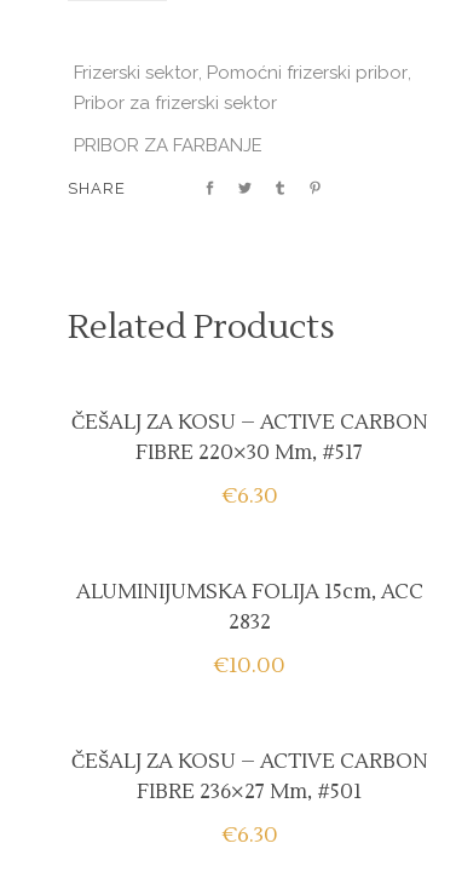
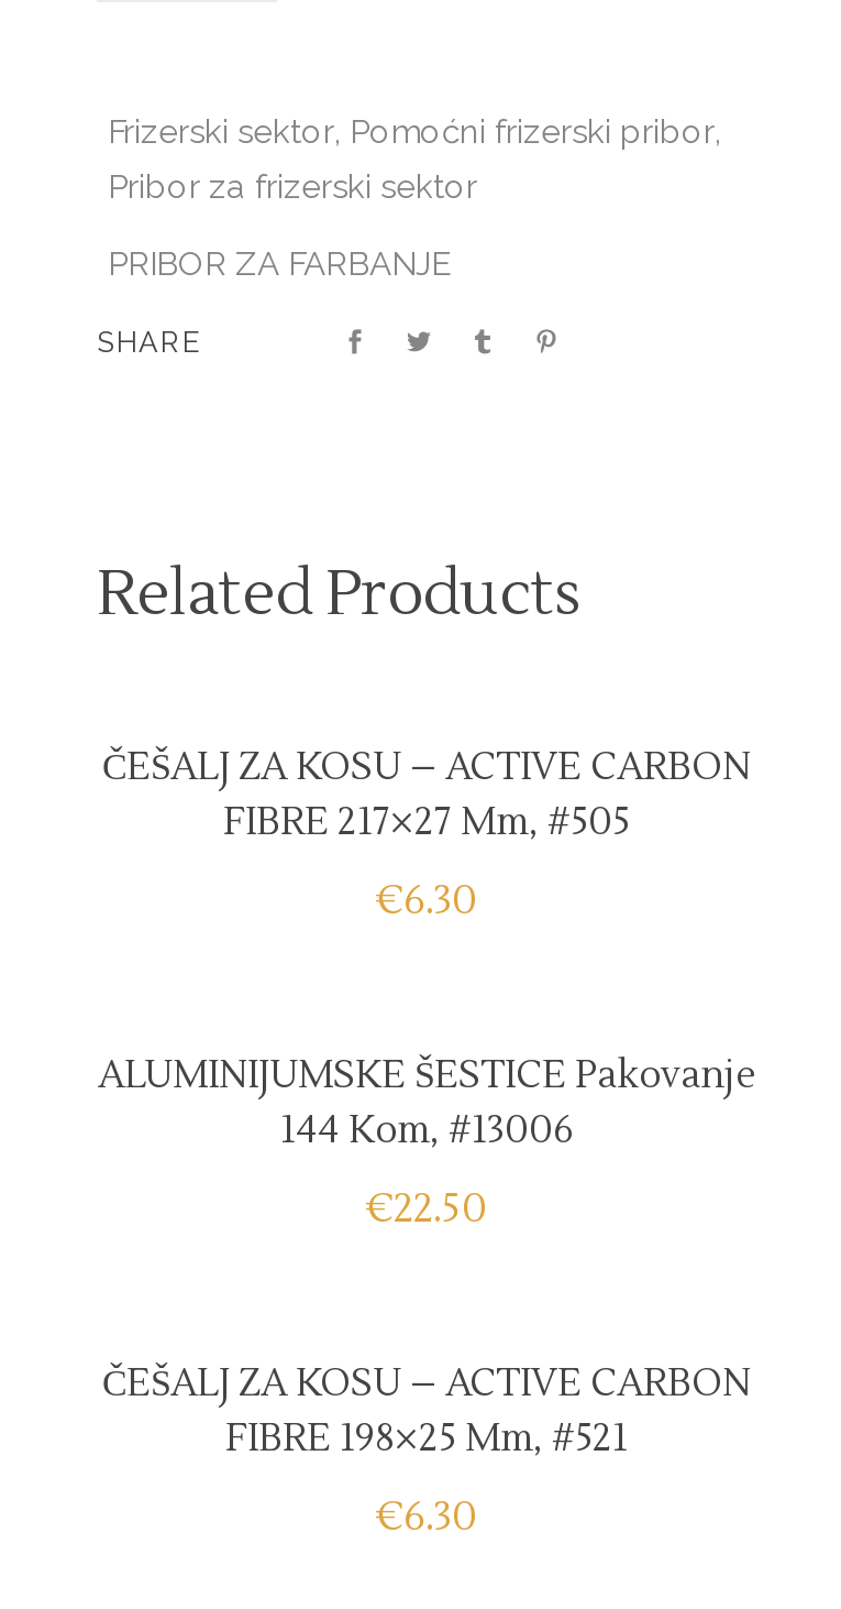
- FIBRE 220×30 Mm, #517
+ FIBRE 217×27 Mm, #505

- ALUMINIJUMSKA FOLIJA 15cm, ACC
- 2832
+ ALUMINIJUMSKE ŠESTICE Pakovanje
+ 144 Kom, #13006

- €10.00
+ €22.50

- FIBRE 236×27 Mm, #501
+ FIBRE 198×25 Mm, #521
